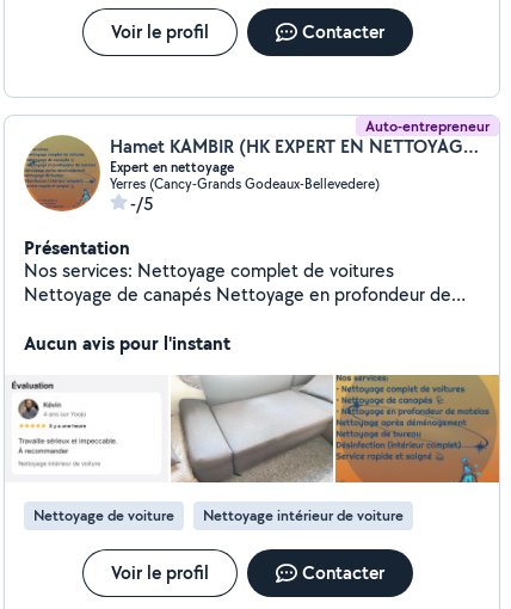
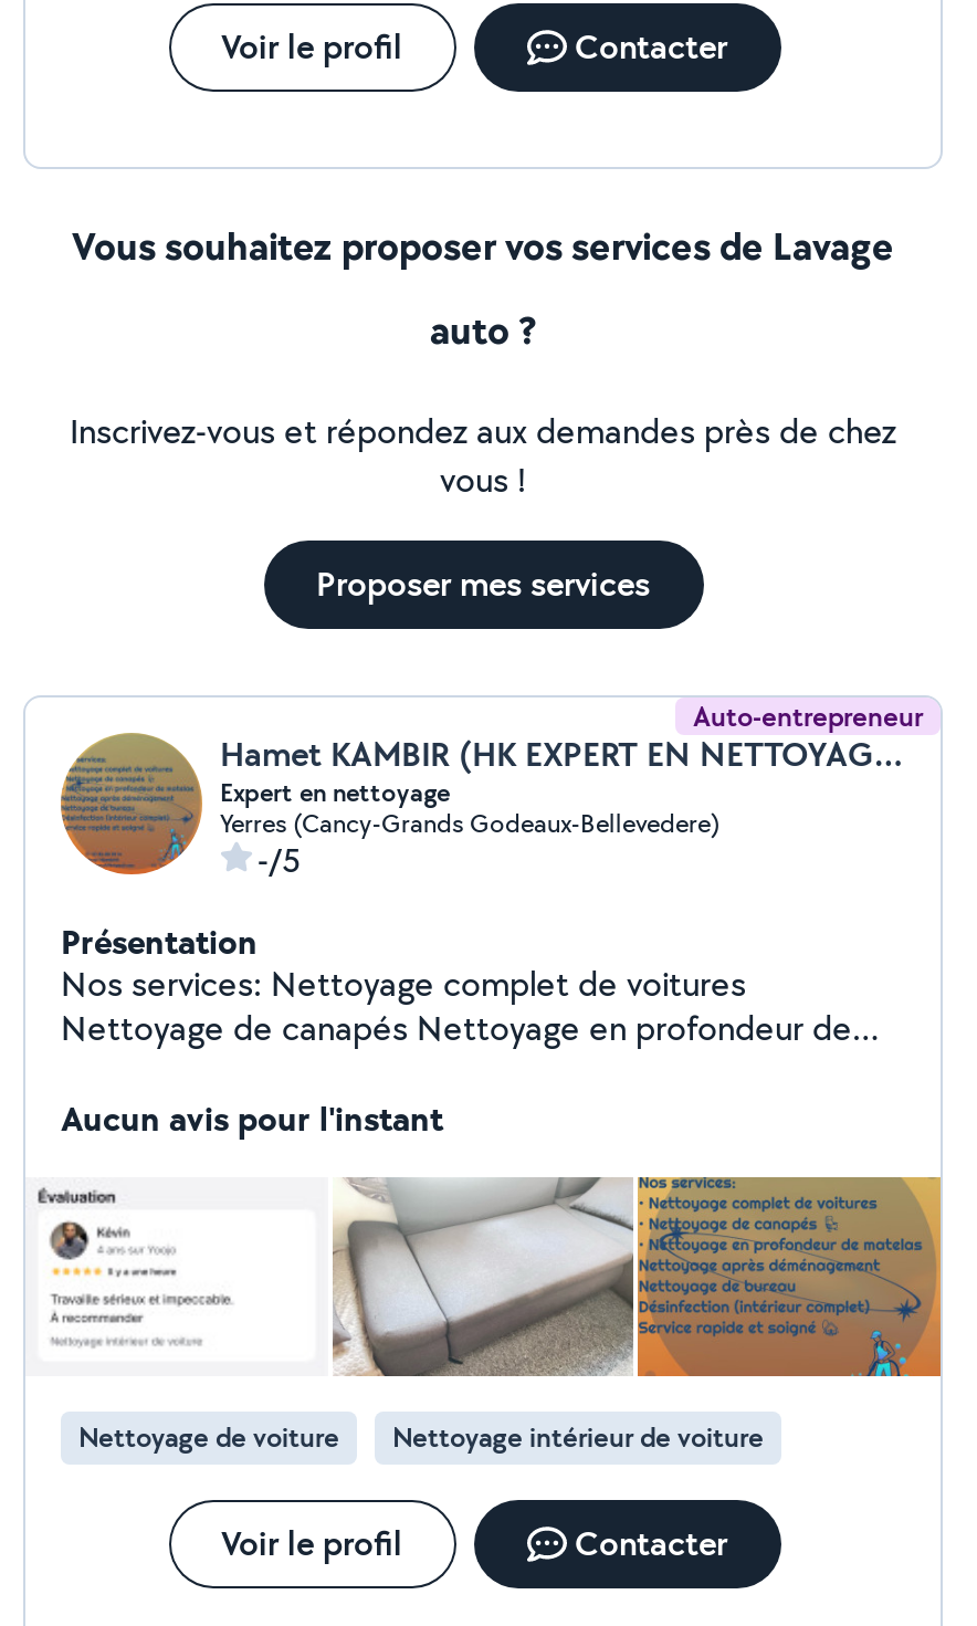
+ Vous souhaitez proposer vos services de Lavage
+ auto ?
+ Inscrivez-vous et répondez aux demandes près de chez
+ vous !
+ Proposer mes services
